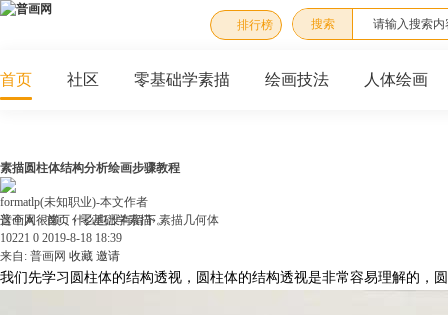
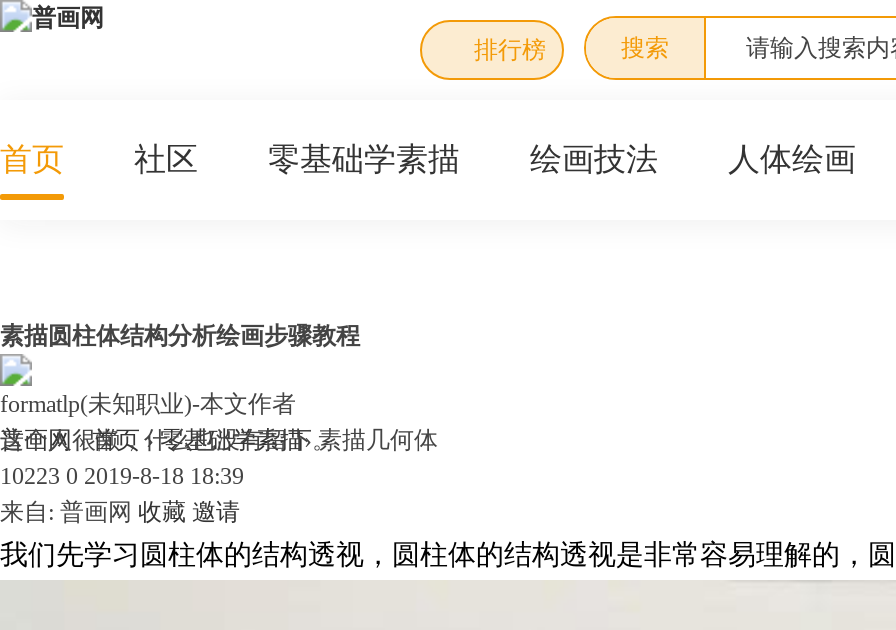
- 10221 0 2019-8-18 18:39
+ 10223 0 2019-8-18 18:39
